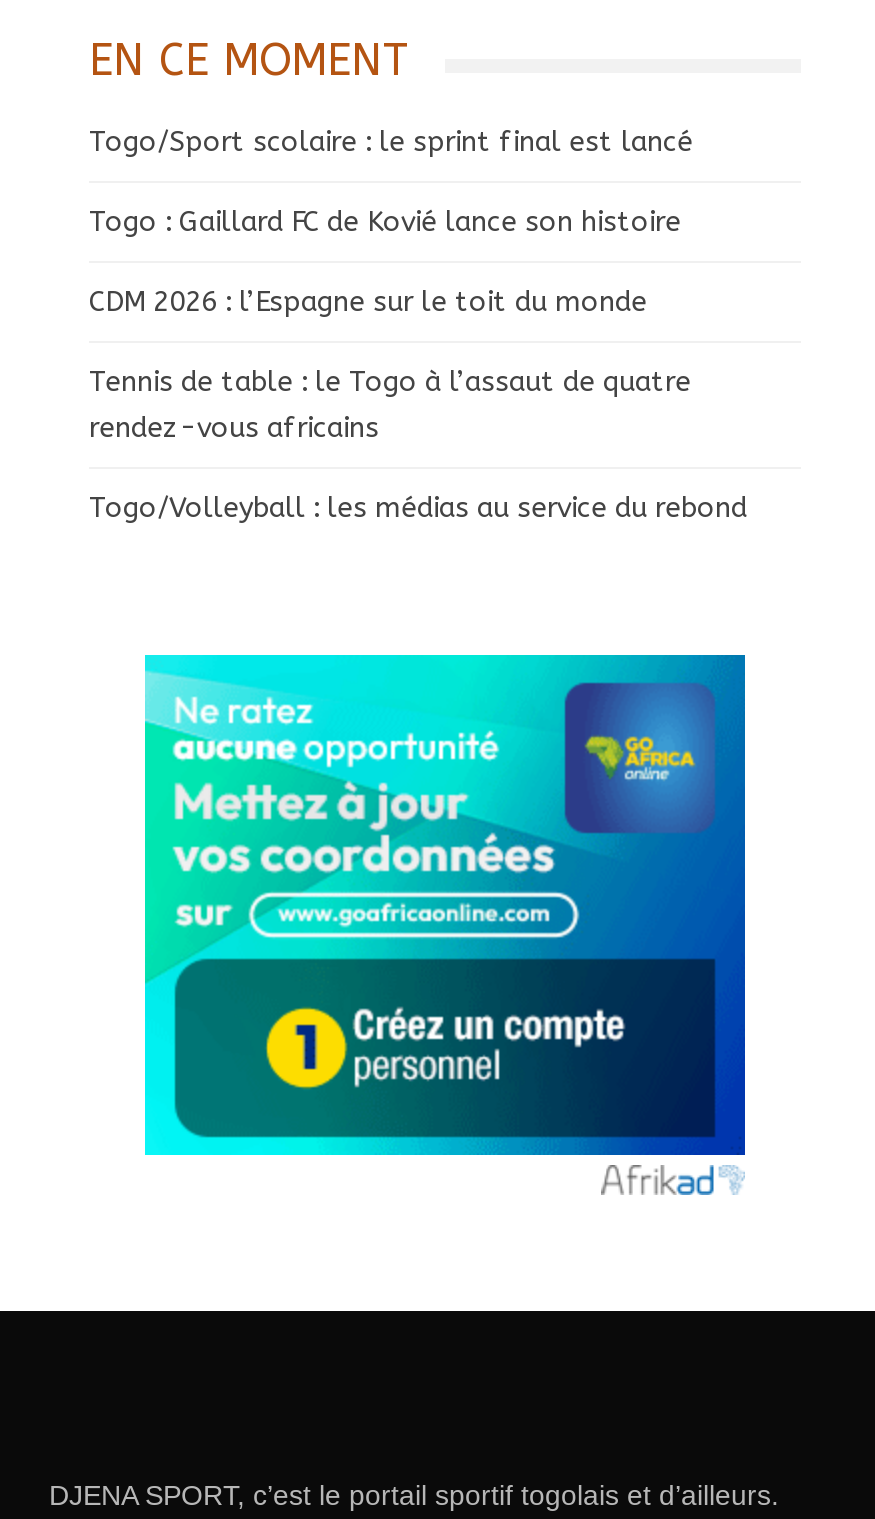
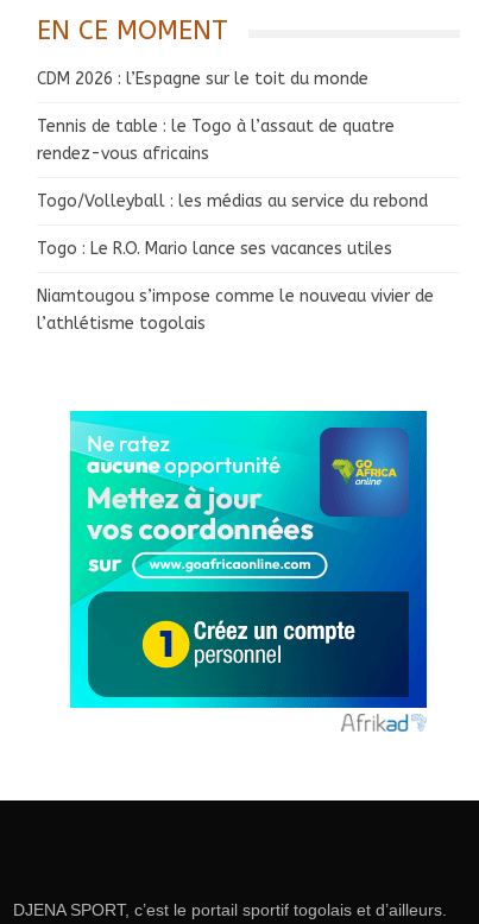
- Togo/Sport scolaire : le sprint final est lancé
- Togo : Gaillard FC de Kovié lance son histoire

moved up: CDM 2026 : l’Espagne sur le toit du monde | Tennis de table : le Togo à l’assaut de quatre | rendez-vous africains | Togo/Volleyball : les médias au service du rebond

+ Togo : Le R.O. Mario lance ses vacances utiles
+ Niamtougou s’impose comme le nouveau vivier de
+ l’athlétisme togolais
